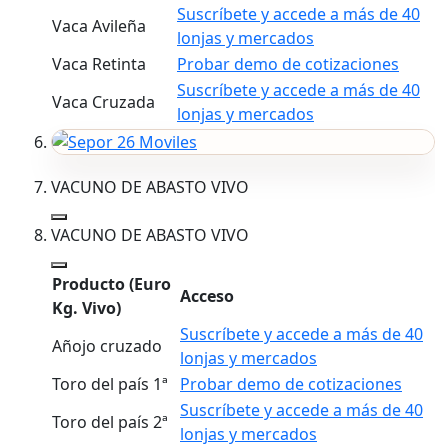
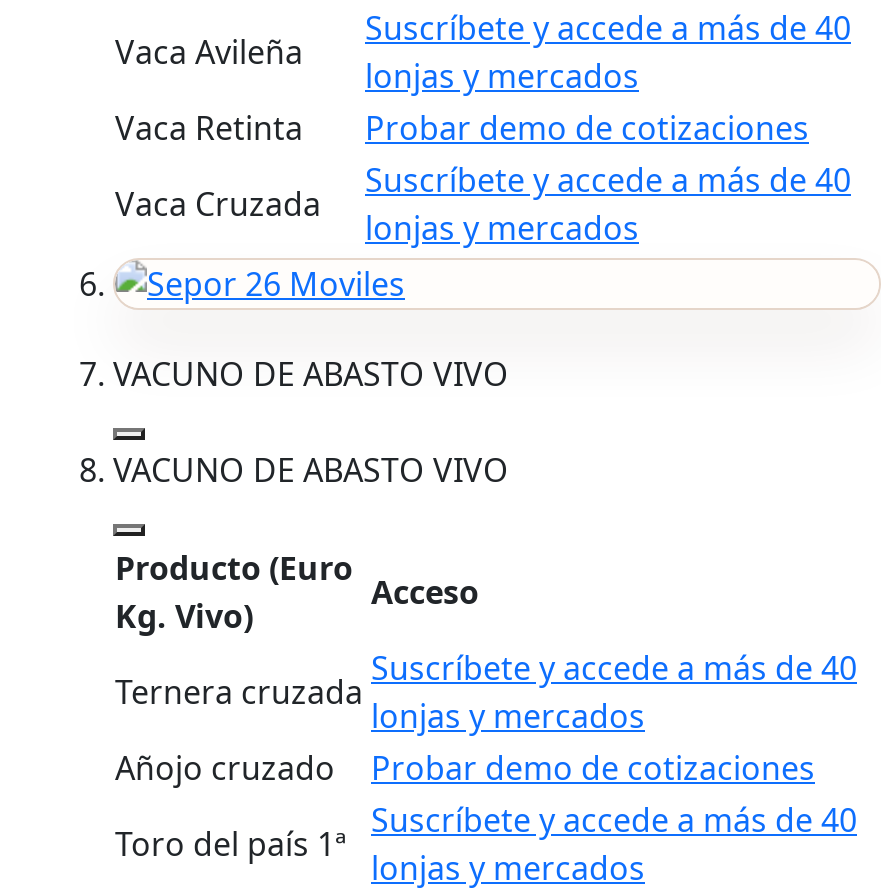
moved down: Añojo cruzado

+ Ternera cruzada

- Toro del país 1ª Probar demo de cotizaciones
+ Probar demo de cotizaciones

- Toro del país 2ª
+ Toro del país 1ª
